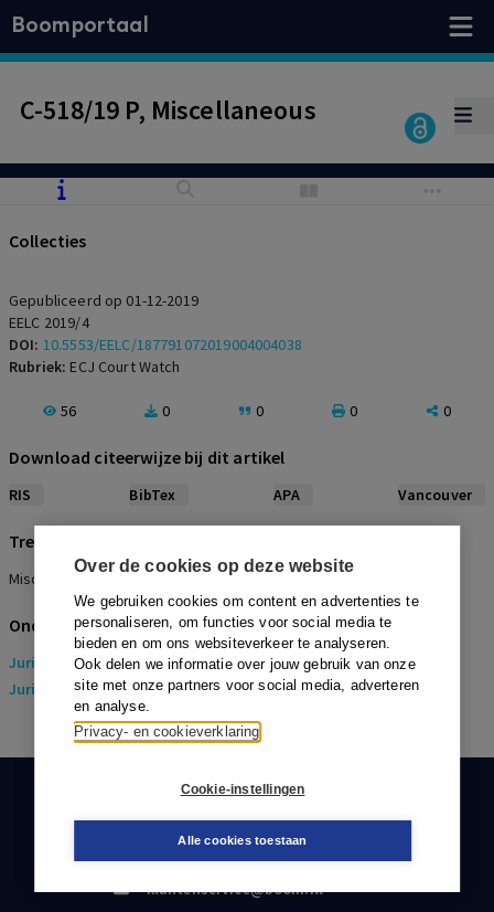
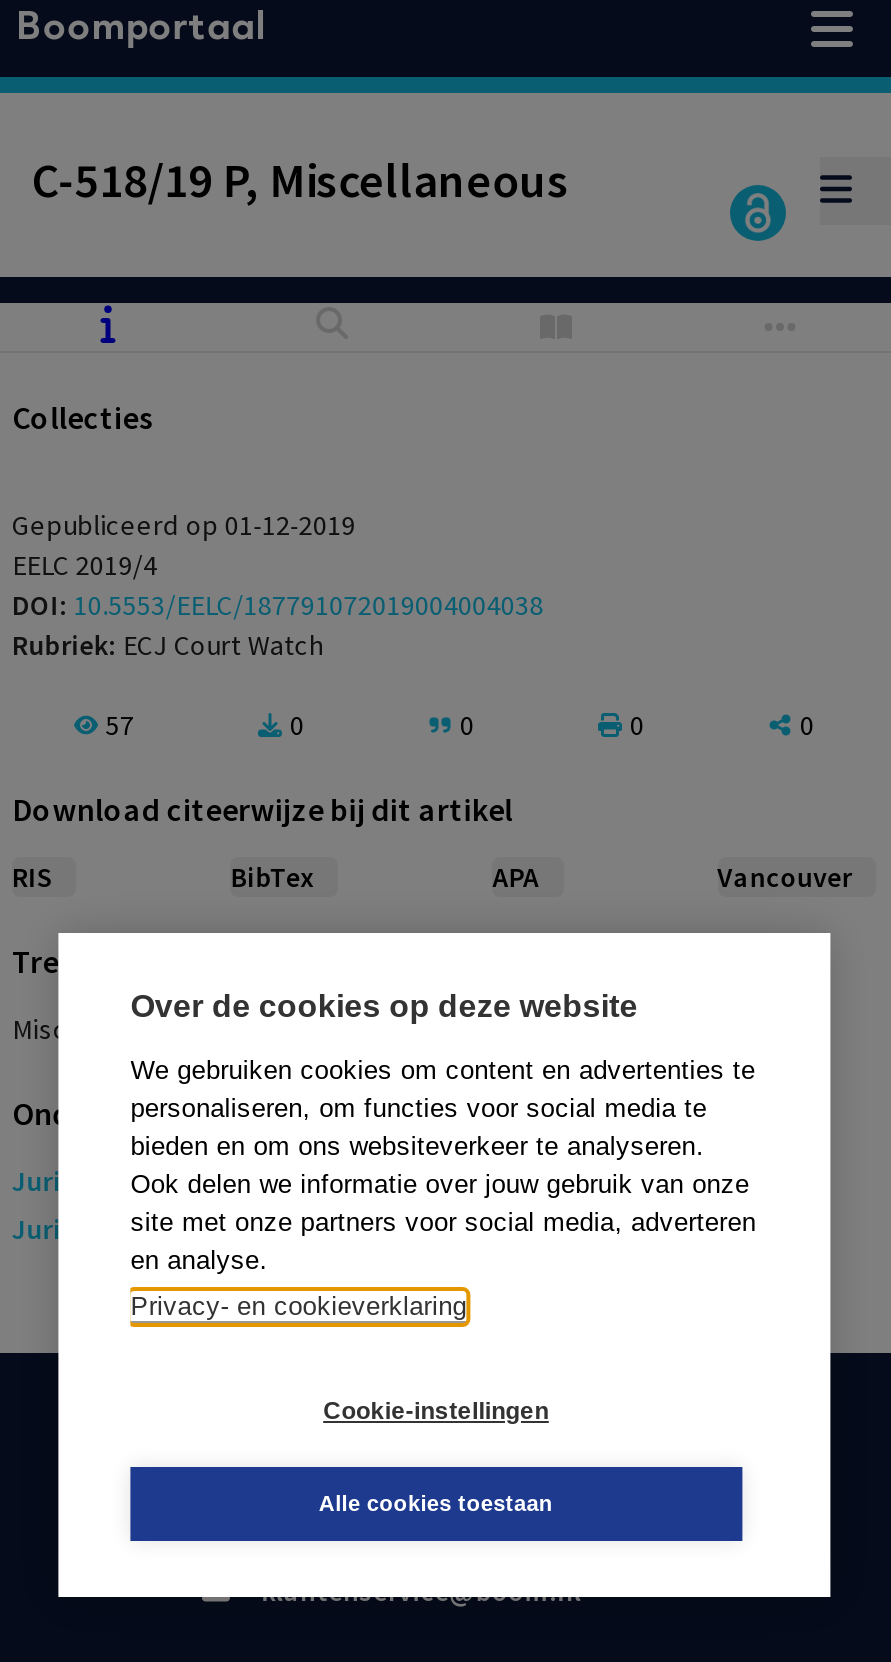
- 56
+ 57
